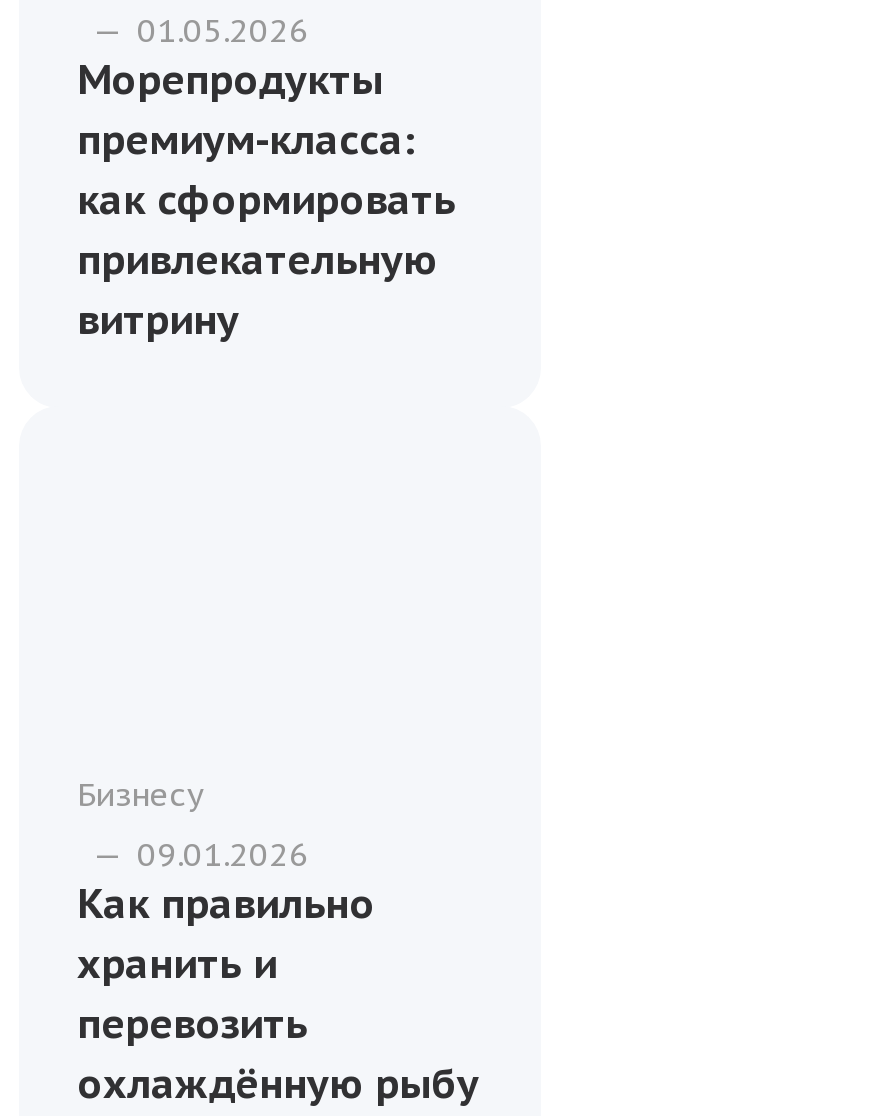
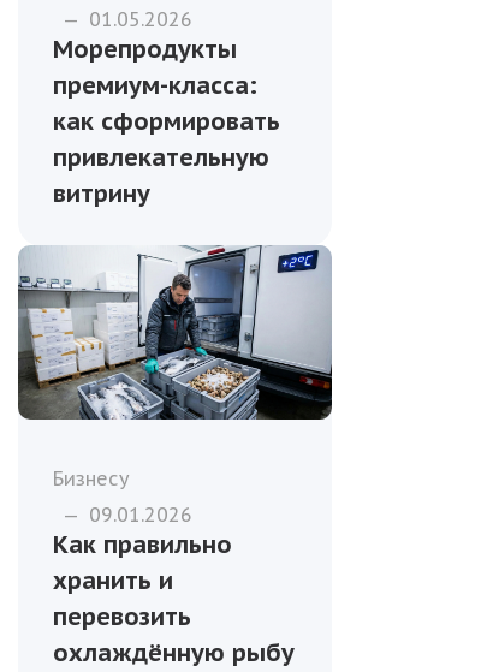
+ [image]
